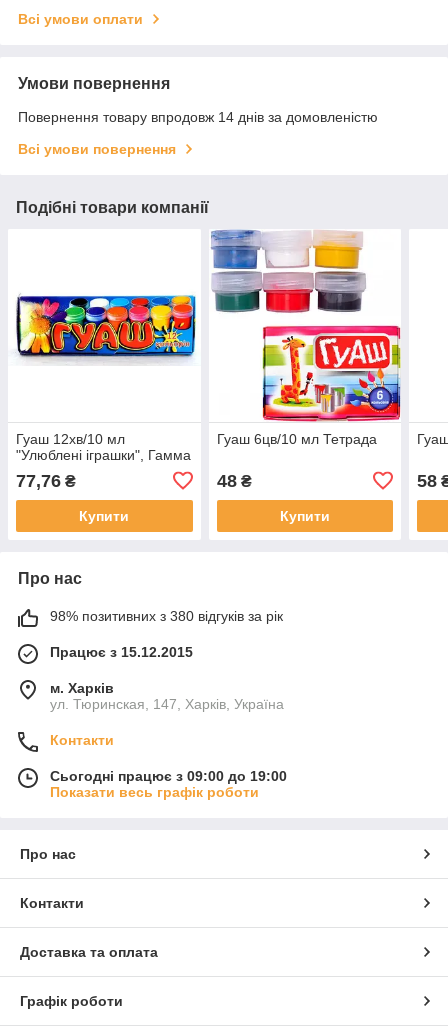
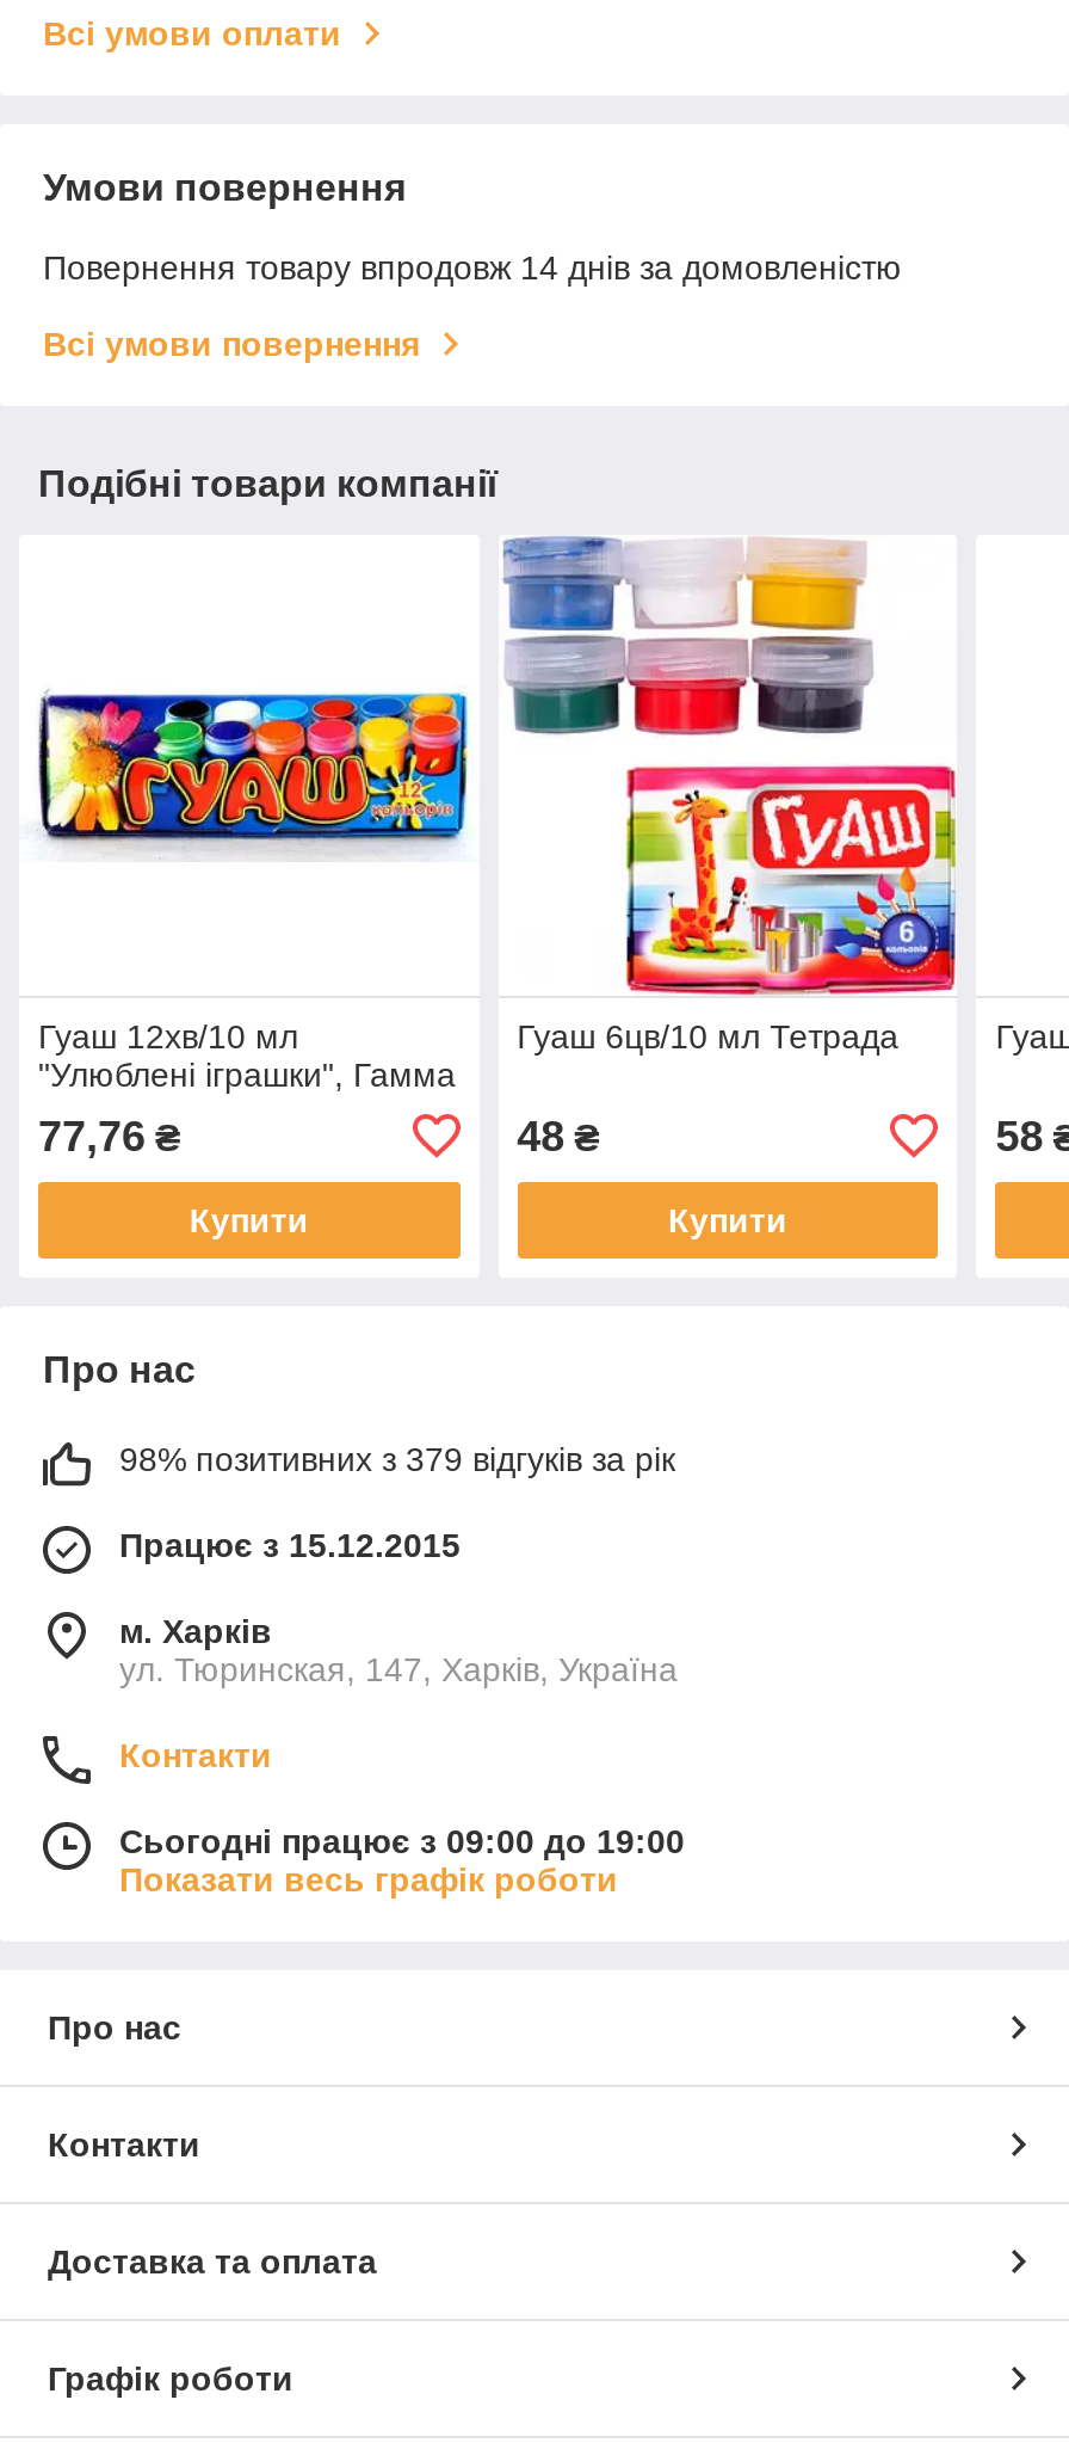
- 98% позитивних з 380 відгуків за рік
+ 98% позитивних з 379 відгуків за рік
